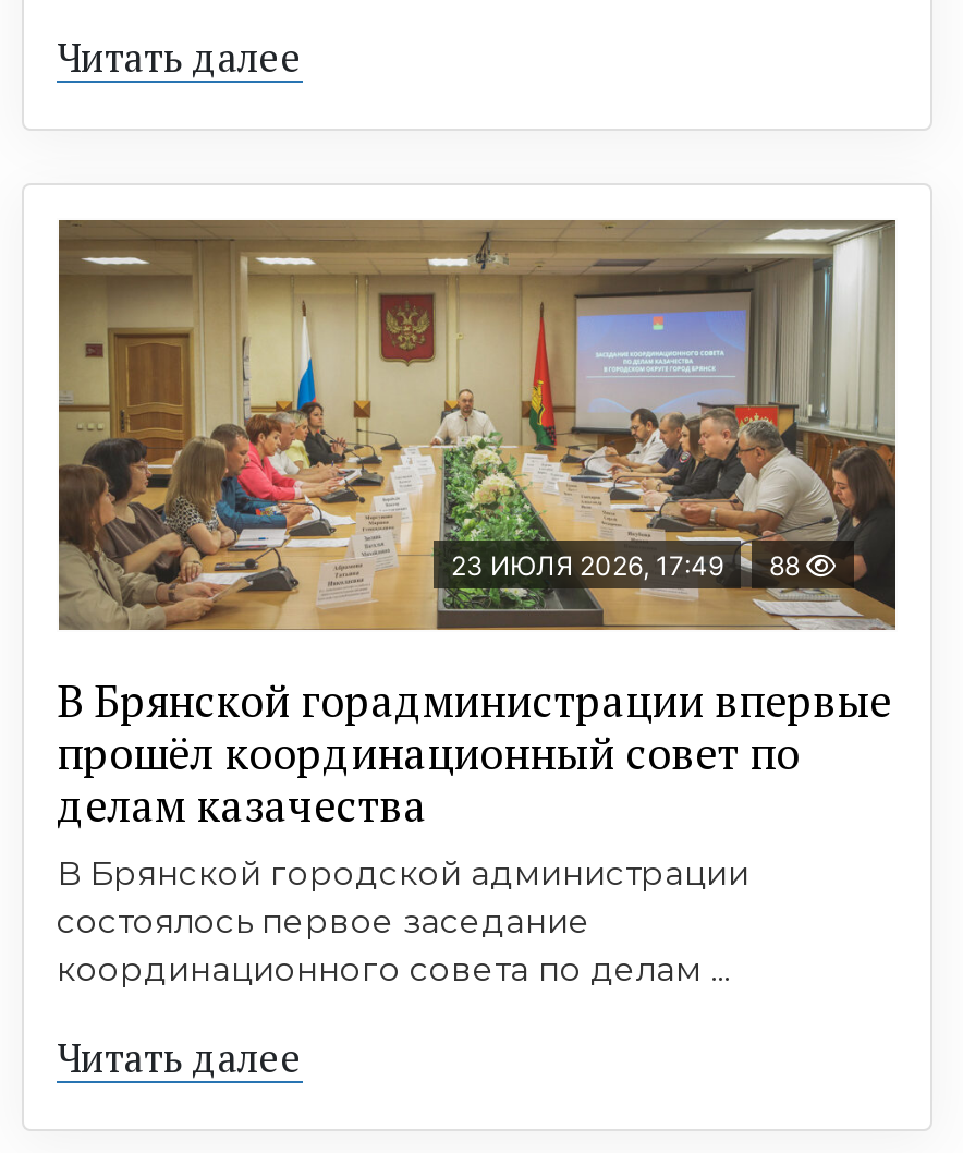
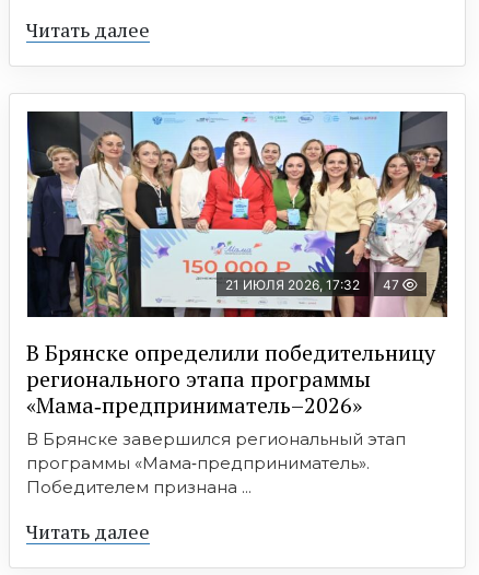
- [image]
- 23 ИЮЛЯ 2026, 17:49
- 88
+ [image]
+ 21 ИЮЛЯ 2026, 17:32
+ 47

- В Брянской горадминистрации впервые
- прошёл координационный совет по
- делам казачества
- В Брянской городской администрации
- состоялось первое заседание
- координационного совета по делам ...
+ В Брянске определили победительницу
+ регионального этапа программы
+ «Мама‑предприниматель–2026»
+ В Брянске завершился региональный этап
+ программы «Мама‑предприниматель».
+ Победителем признана ...
